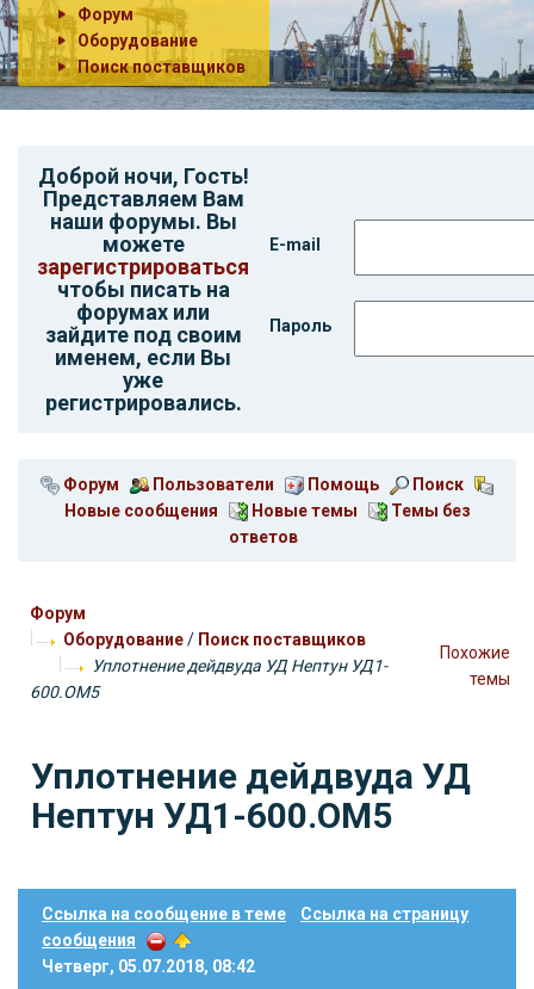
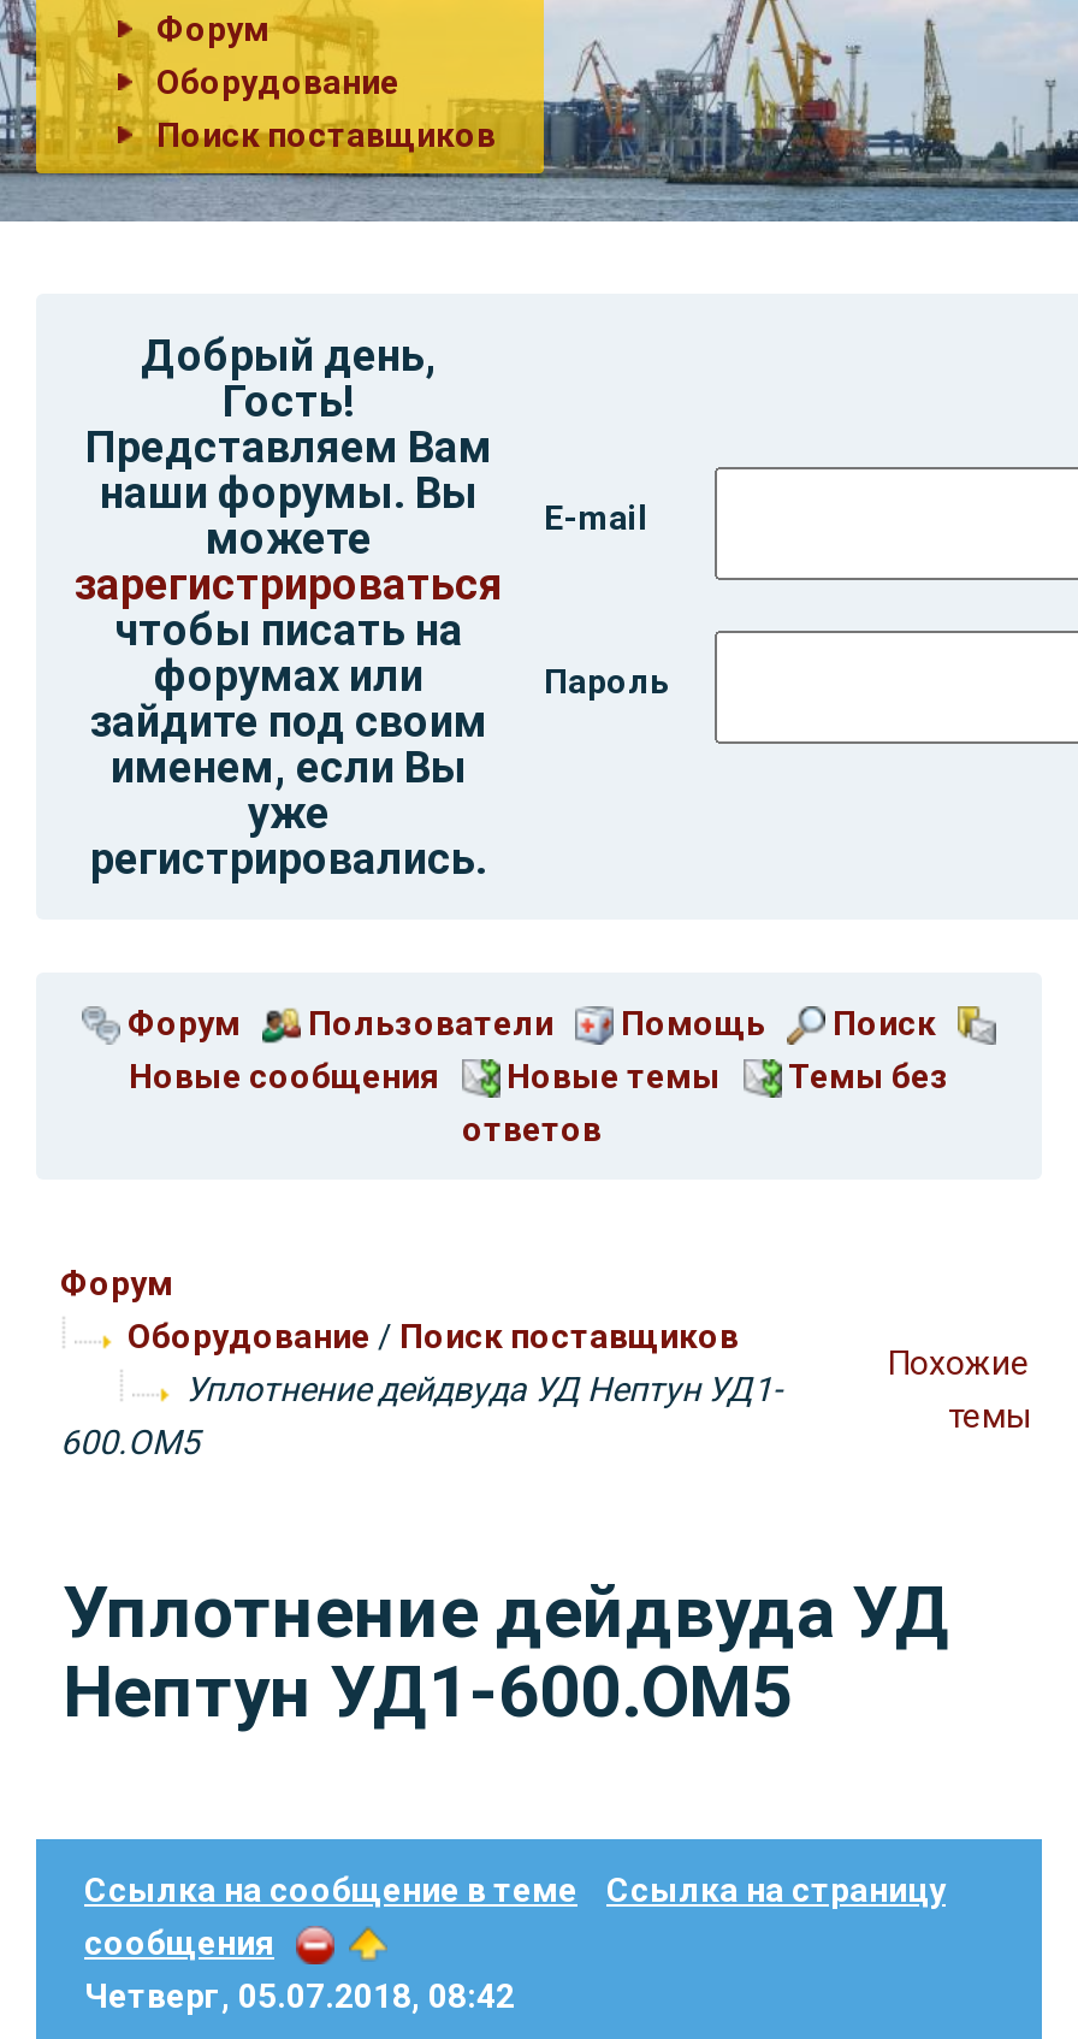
- Доброй ночи, Гость!
+ Добрый день,
+ Гость!
